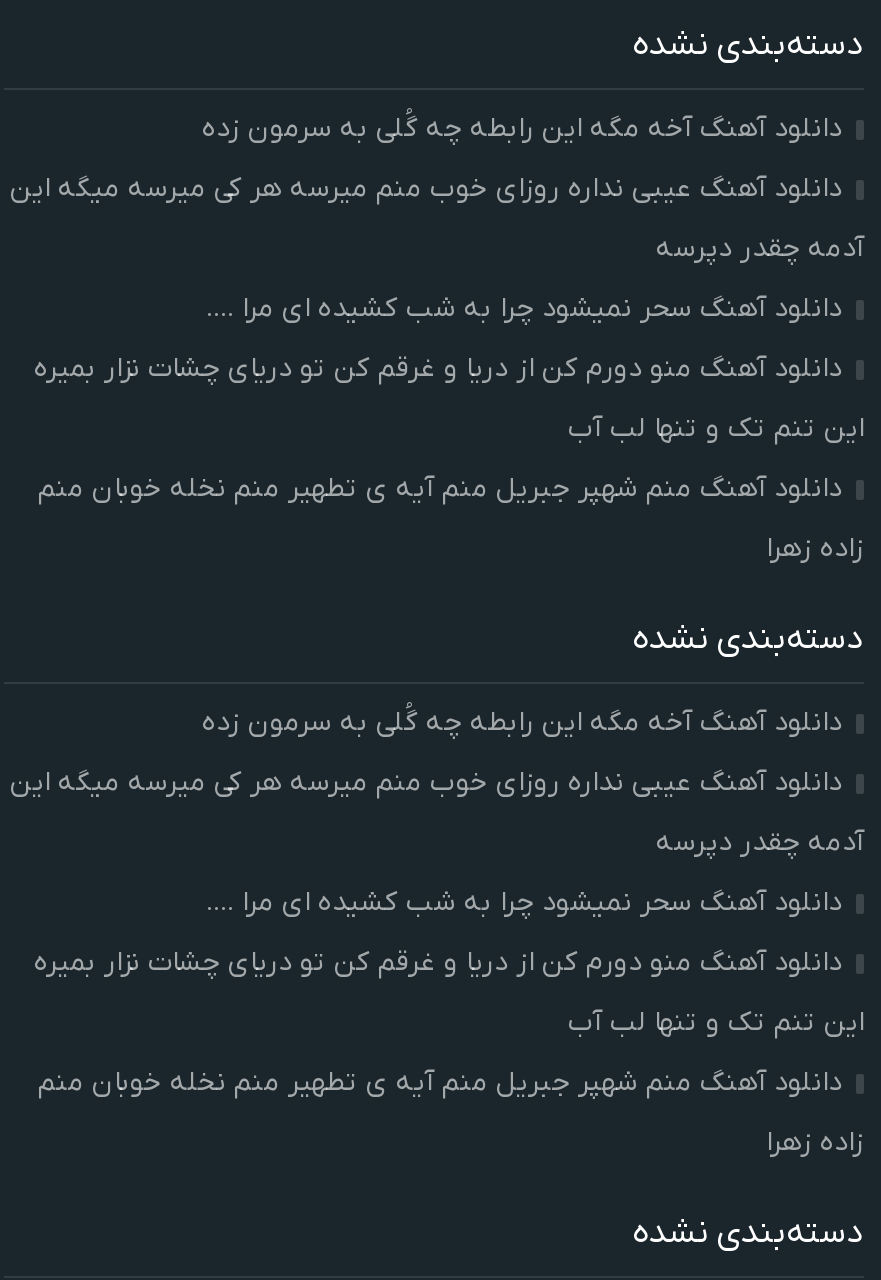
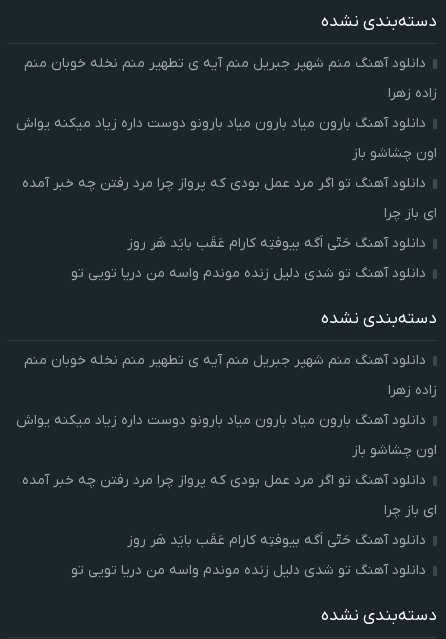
- دانلود آهنگ آخه مگه این رابطه چه گُلی به سرمون زده
- دانلود آهنگ عیبی نداره روزای خوب منم میرسه هر کی میرسه میگه این
- آدمه چقدر دپرسه
- دانلود آهنگ سحر نمیشود چرا به شب کشیده ای مرا ….
- دانلود آهنگ منو دورم کن از دریا و غرقم کن تو دریای چشات نزار بمیره
- این تنم تک و تنها لب آب

moved up: دانلود آهنگ منم شهپر جبریل منم آیه ی تطهیر منم نخله خوبان منم | زاده زهرا

+ دانلود آهنگ بارون میاد بارون میاد بارونو دوست داره زیاد میکنه یواش
+ اون چشاشو باز
+ دانلود آهنگ تو اگر مرد عمل بودی که پرواز چرا مرد رفتن چه خبر آمده
+ ای باز چرا
+ دانلود آهنگ حَتّی اَگه بیوفتِه کارام عَقَب بایَد هَر روز
+ دانلود آهنگ تو شدی دلیل زنده موندم واسه من دریا تویی تو

- دانلود آهنگ آخه مگه این رابطه چه گُلی به سرمون زده
- دانلود آهنگ عیبی نداره روزای خوب منم میرسه هر کی میرسه میگه این
- آدمه چقدر دپرسه
- دانلود آهنگ سحر نمیشود چرا به شب کشیده ای مرا ….
- دانلود آهنگ منو دورم کن از دریا و غرقم کن تو دریای چشات نزار بمیره
- این تنم تک و تنها لب آب

moved up: دانلود آهنگ منم شهپر جبریل منم آیه ی تطهیر منم نخله خوبان منم | زاده زهرا

+ دانلود آهنگ بارون میاد بارون میاد بارونو دوست داره زیاد میکنه یواش
+ اون چشاشو باز
+ دانلود آهنگ تو اگر مرد عمل بودی که پرواز چرا مرد رفتن چه خبر آمده
+ ای باز چرا
+ دانلود آهنگ حَتّی اَگه بیوفتِه کارام عَقَب بایَد هَر روز
+ دانلود آهنگ تو شدی دلیل زنده موندم واسه من دریا تویی تو
